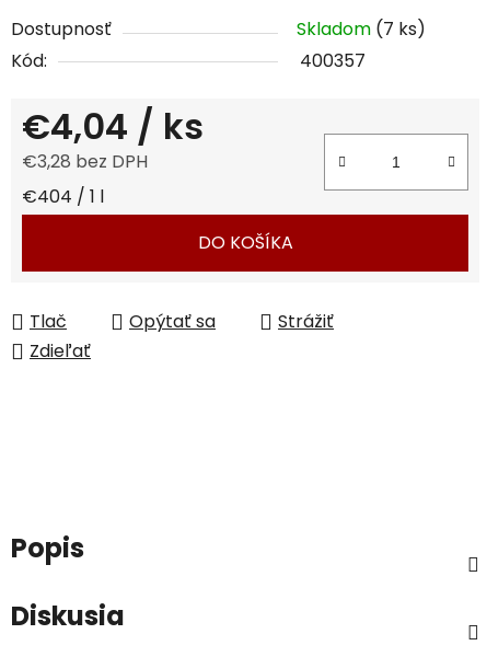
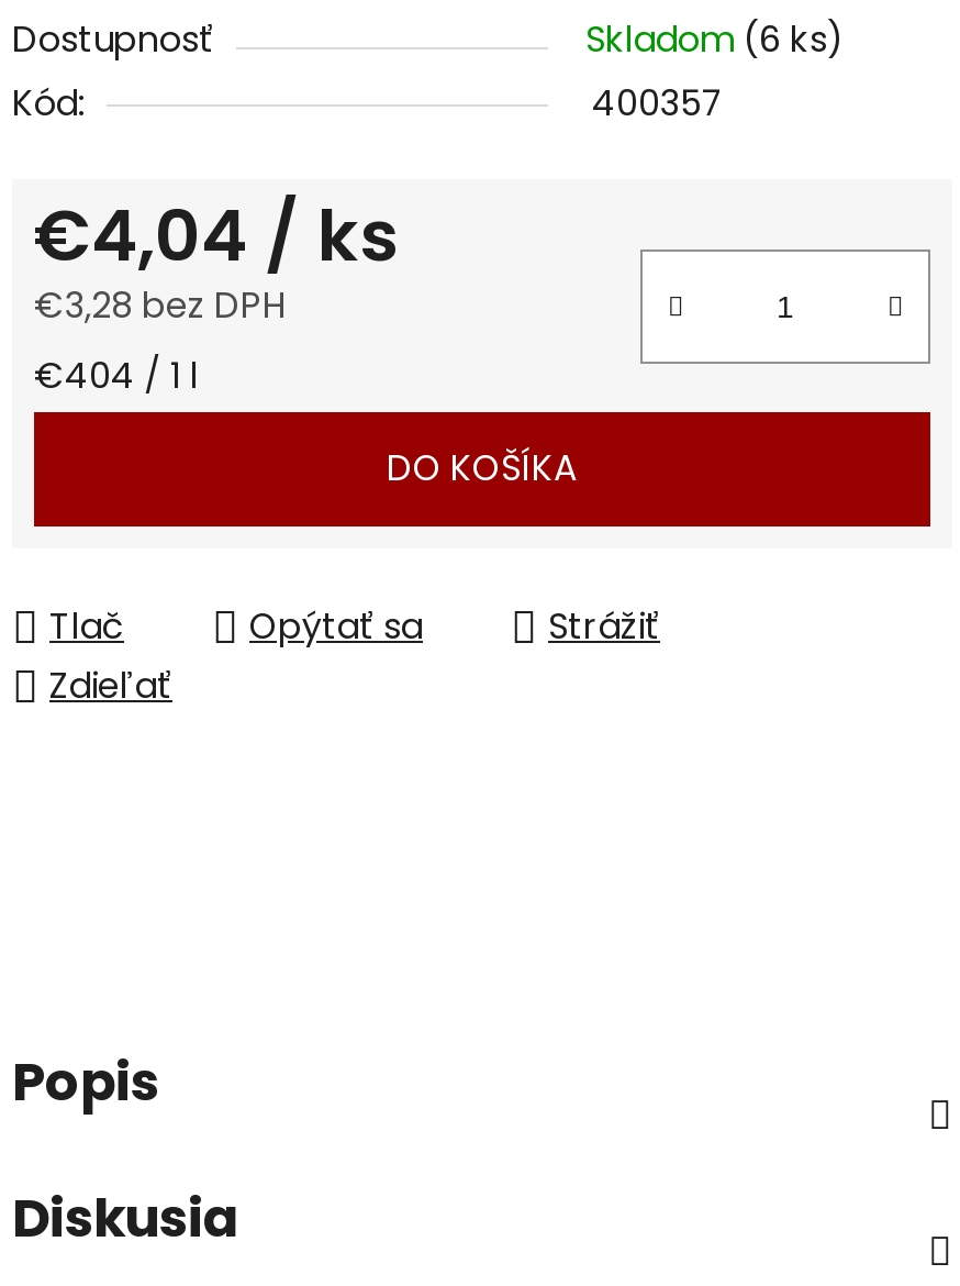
- Skladom (7 ks)
+ Skladom (6 ks)
